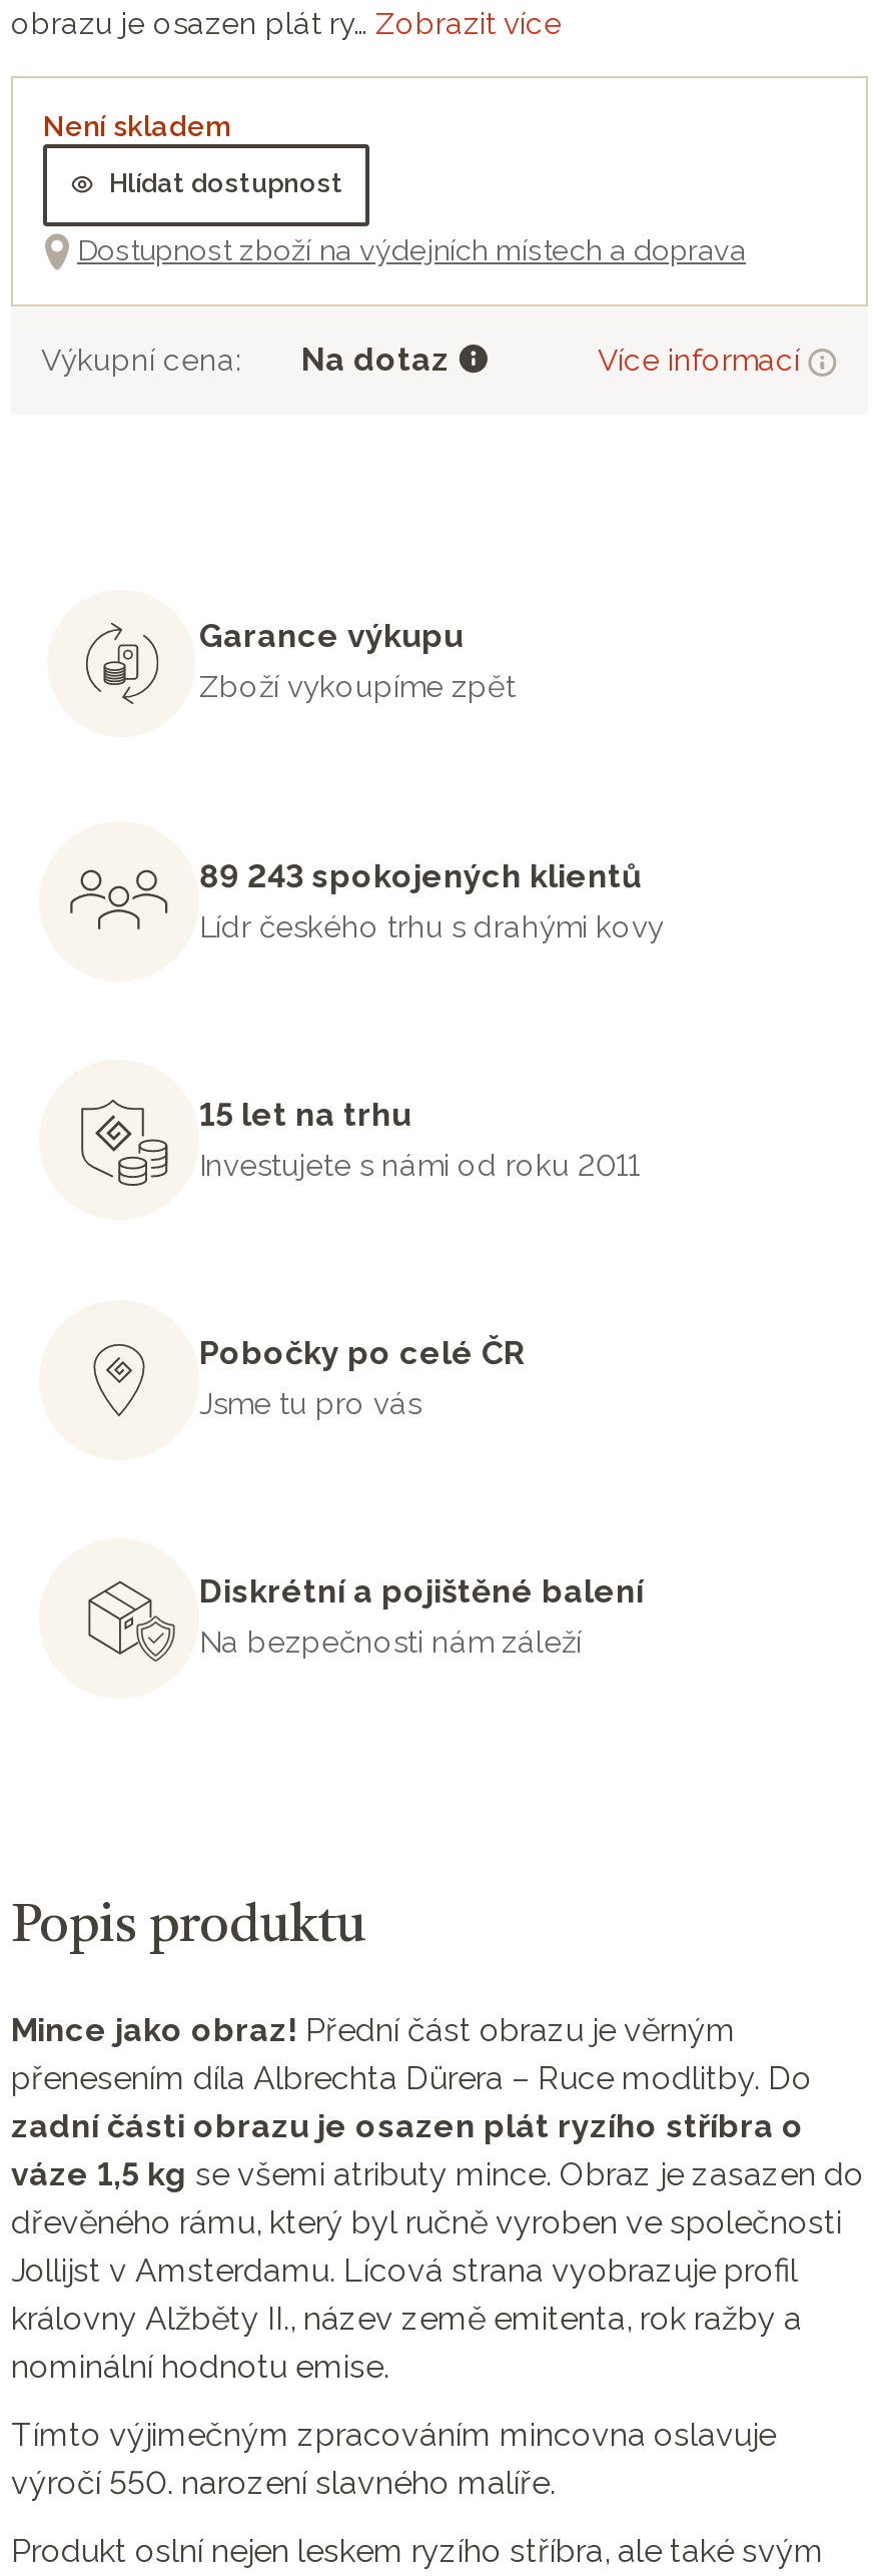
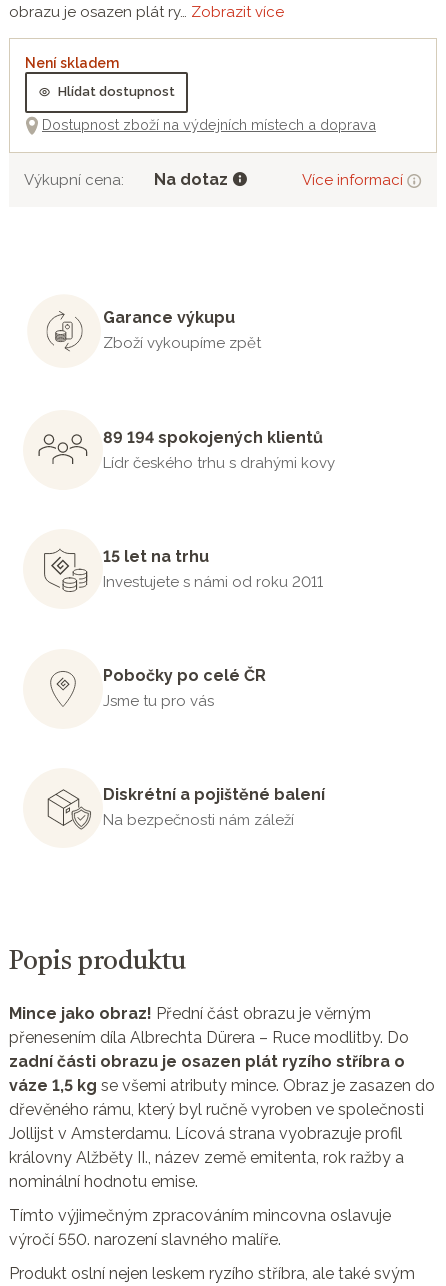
- 89 243 spokojených klientů
+ 89 194 spokojených klientů
